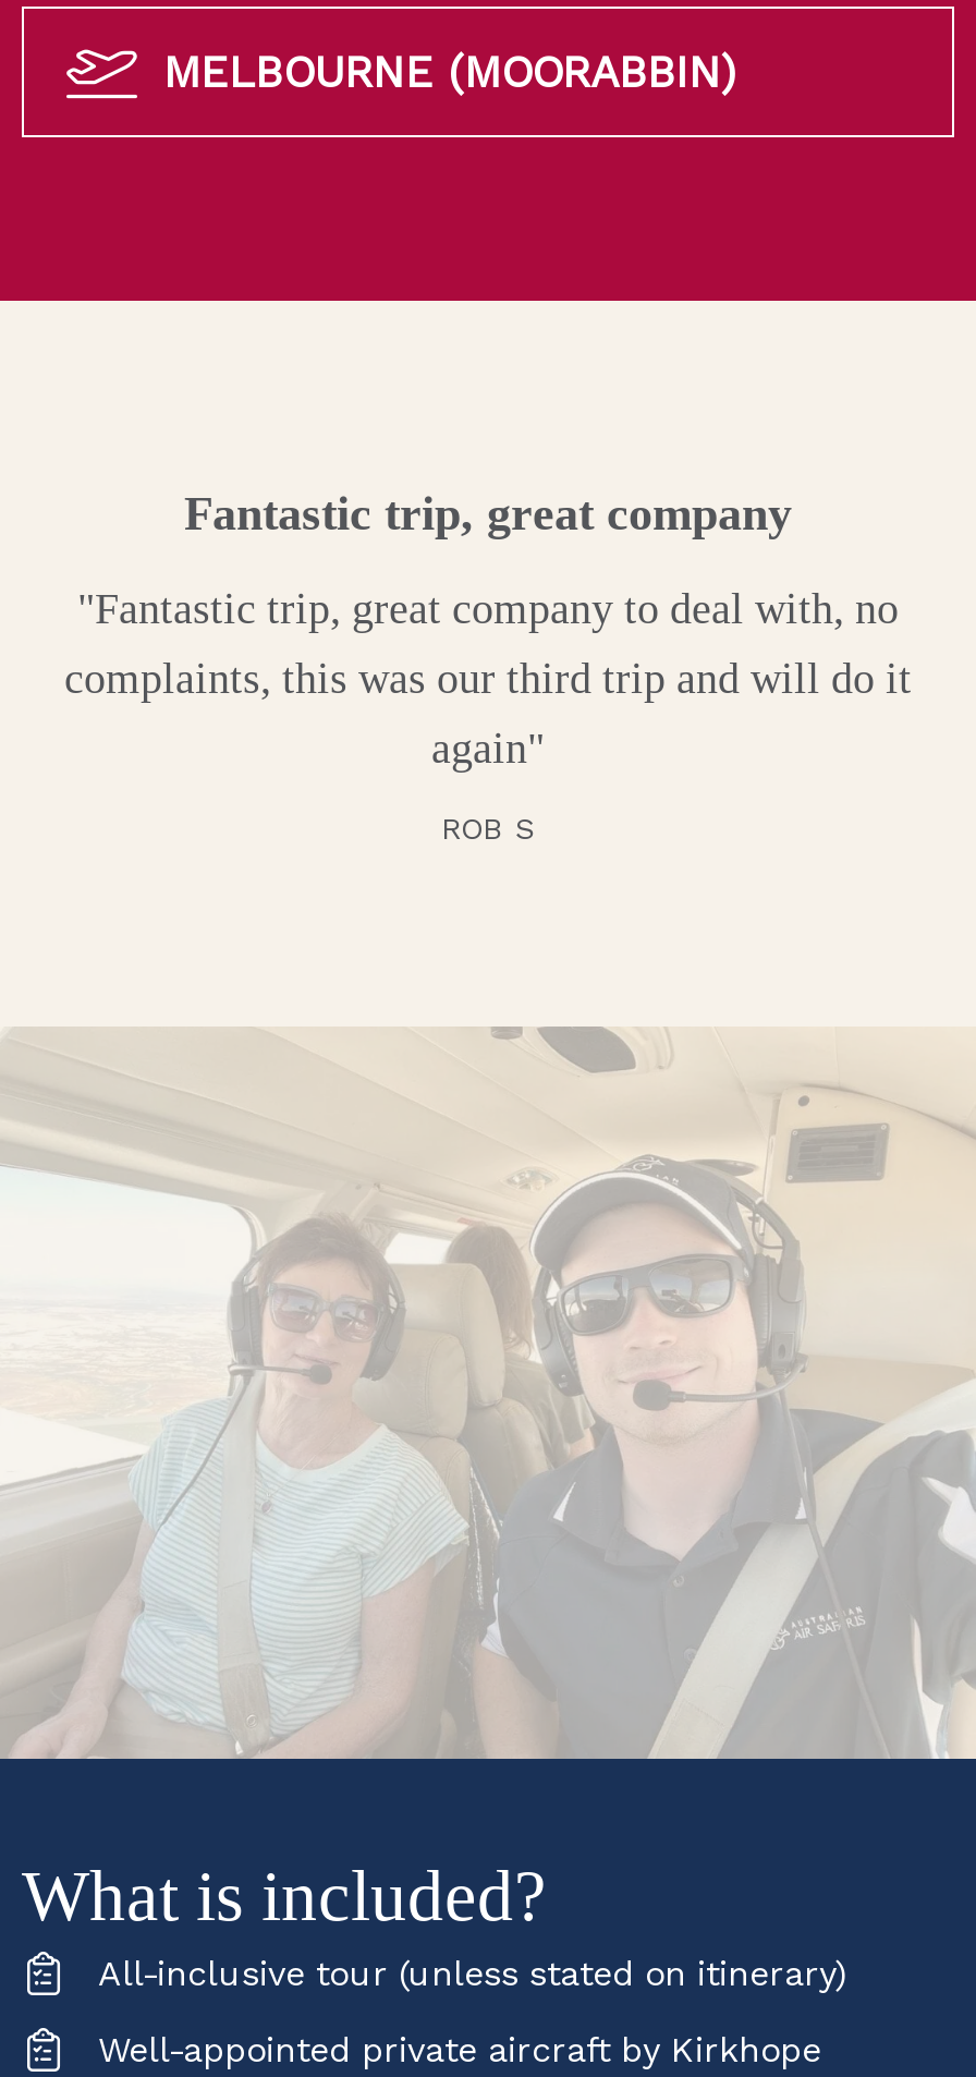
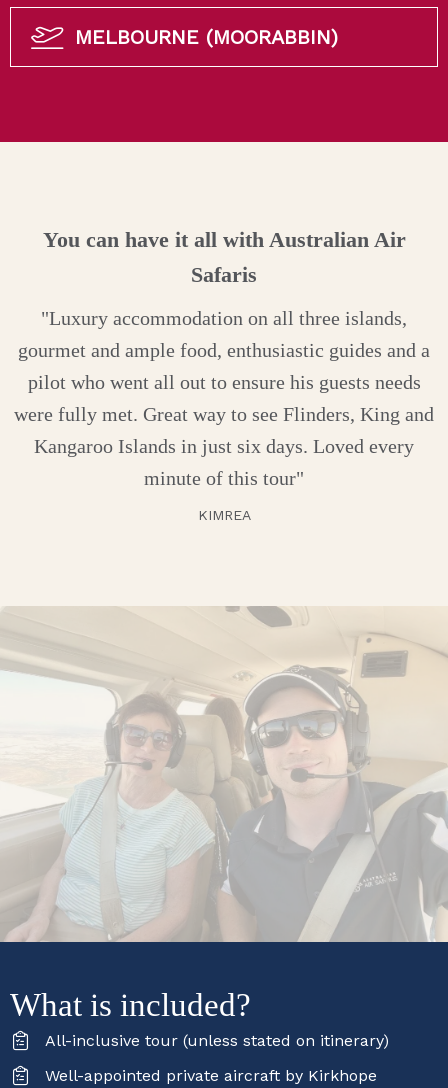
- Fantastic trip, great company
- "Fantastic trip, great company to deal with, no
- complaints, this was our third trip and will do it
- again"
- ROB S
+ You can have it all with Australian Air
+ Safaris
+ "Luxury accommodation on all three islands,
+ gourmet and ample food, enthusiastic guides and a
+ pilot who went all out to ensure his guests needs
+ were fully met. Great way to see Flinders, King and
+ Kangaroo Islands in just six days. Loved every
+ minute of this tour"
+ KIMREA
